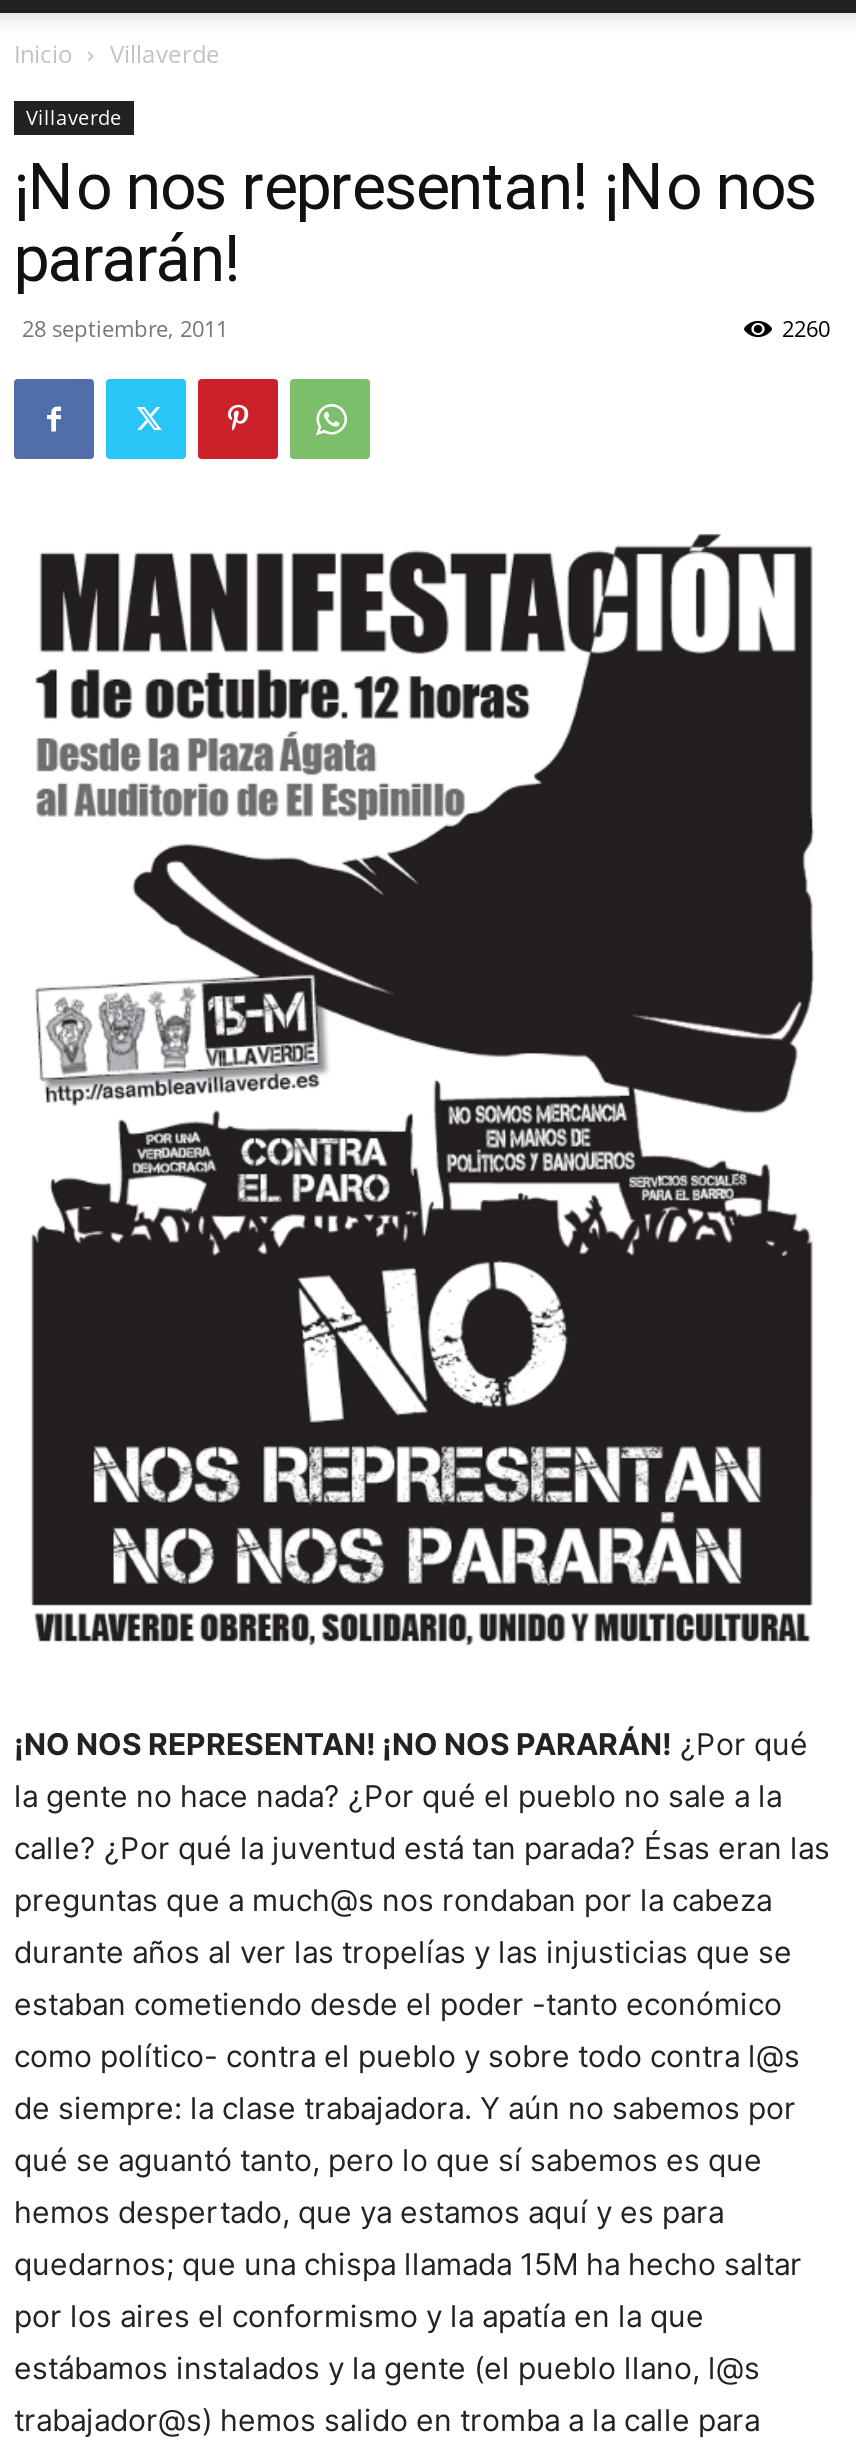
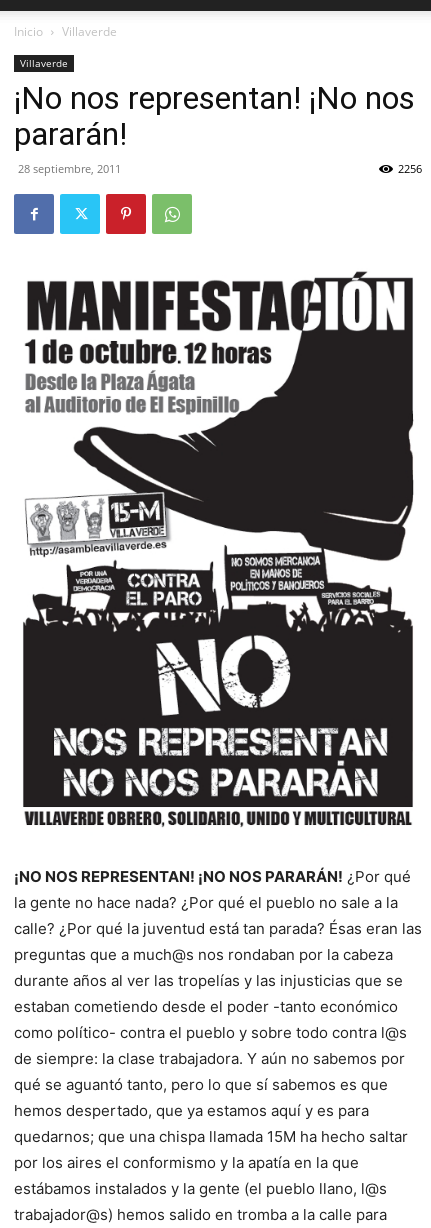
- 2260
+ 2256
